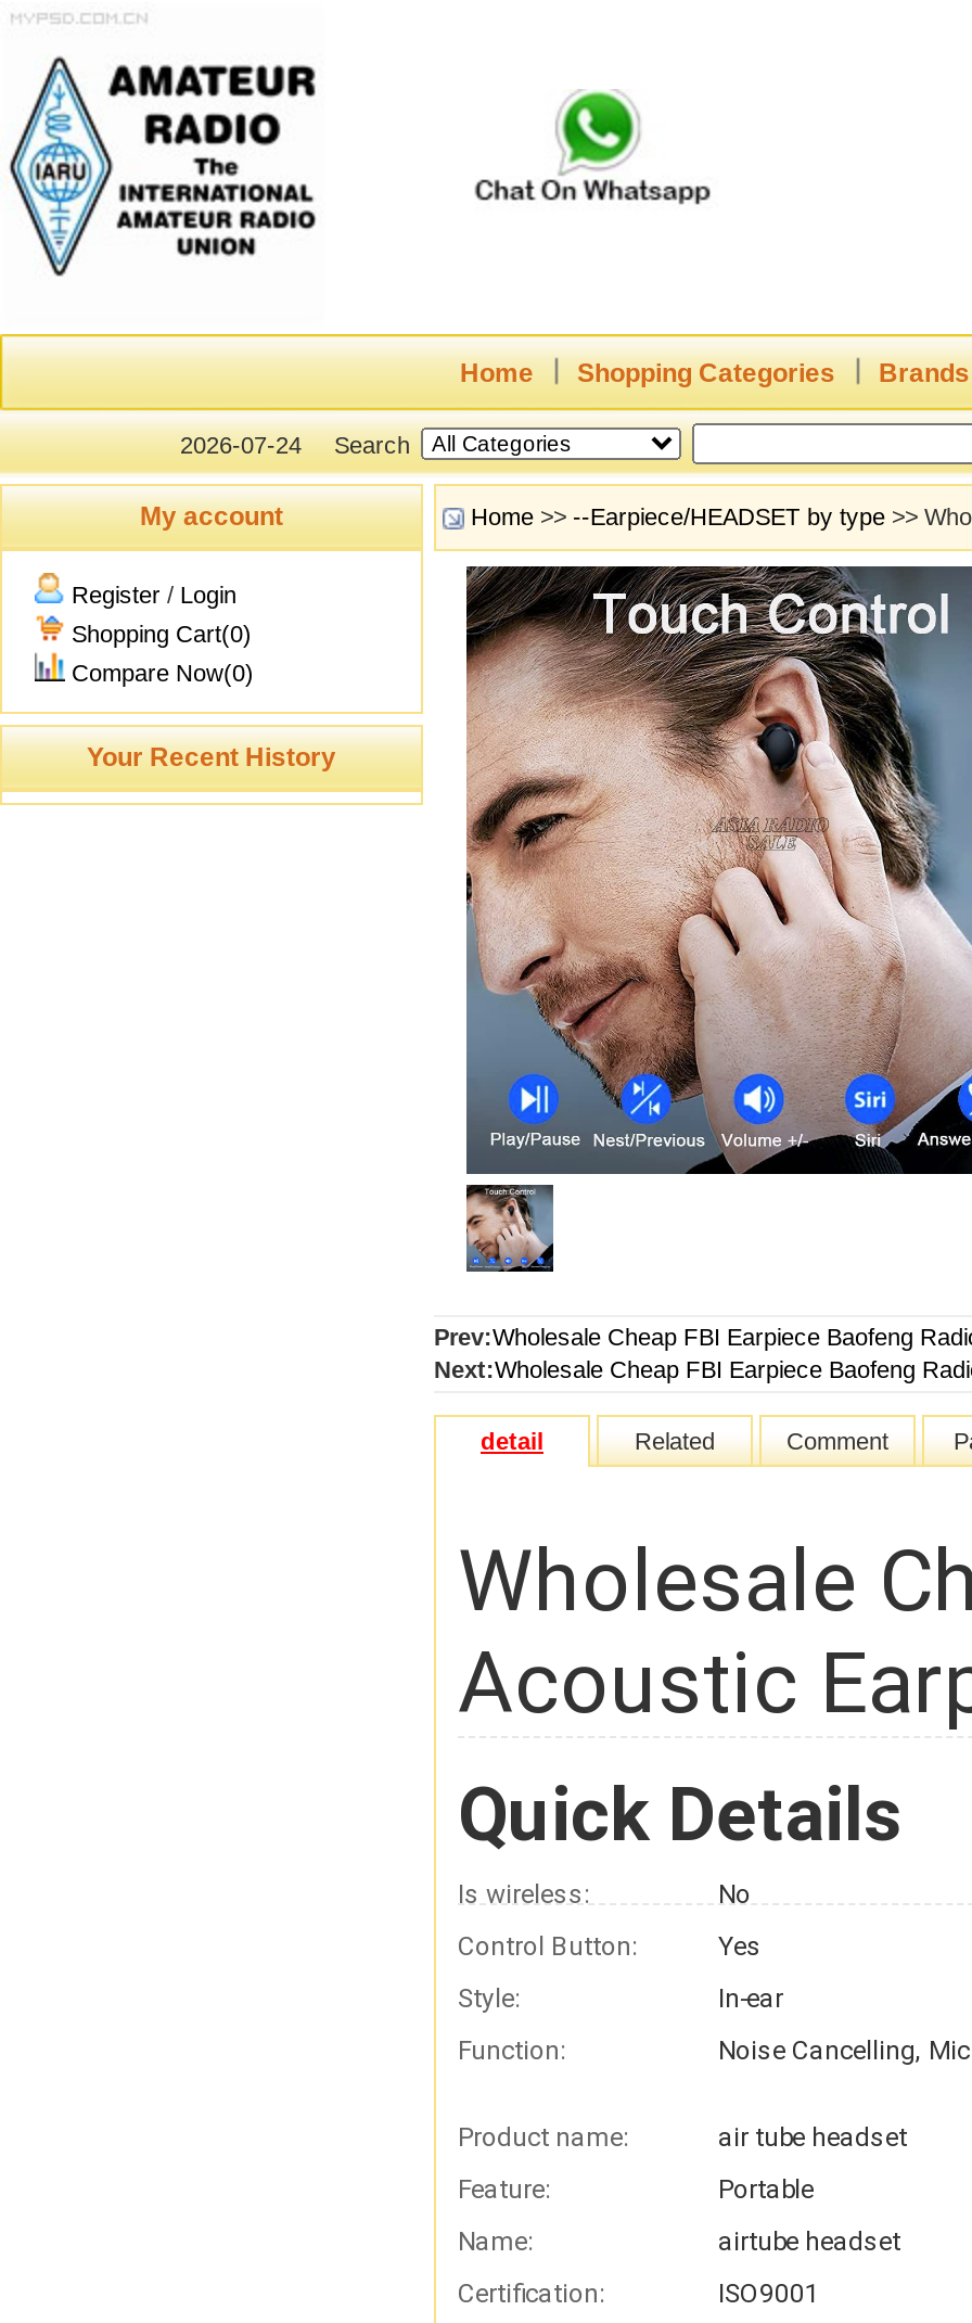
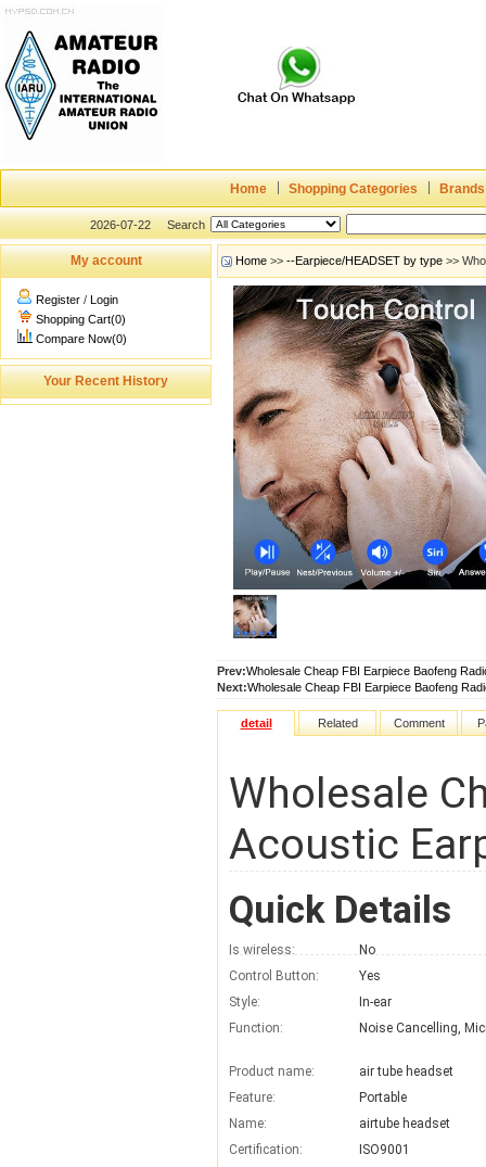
- 2026-07-24 Search
+ 2026-07-22 Search
